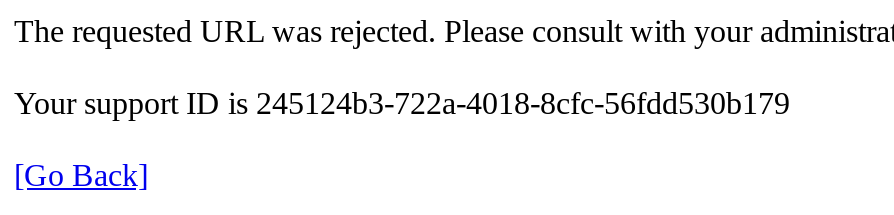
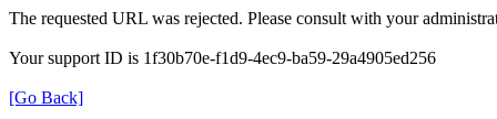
- Your support ID is 245124b3-722a-4018-8cfc-56fdd530b179
+ Your support ID is 1f30b70e-f1d9-4ec9-ba59-29a4905ed256
